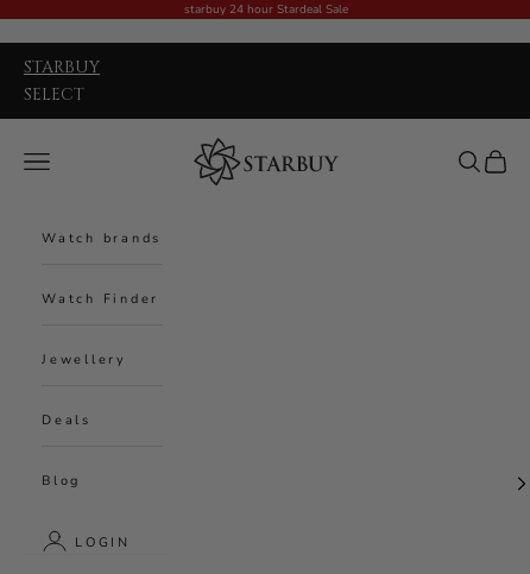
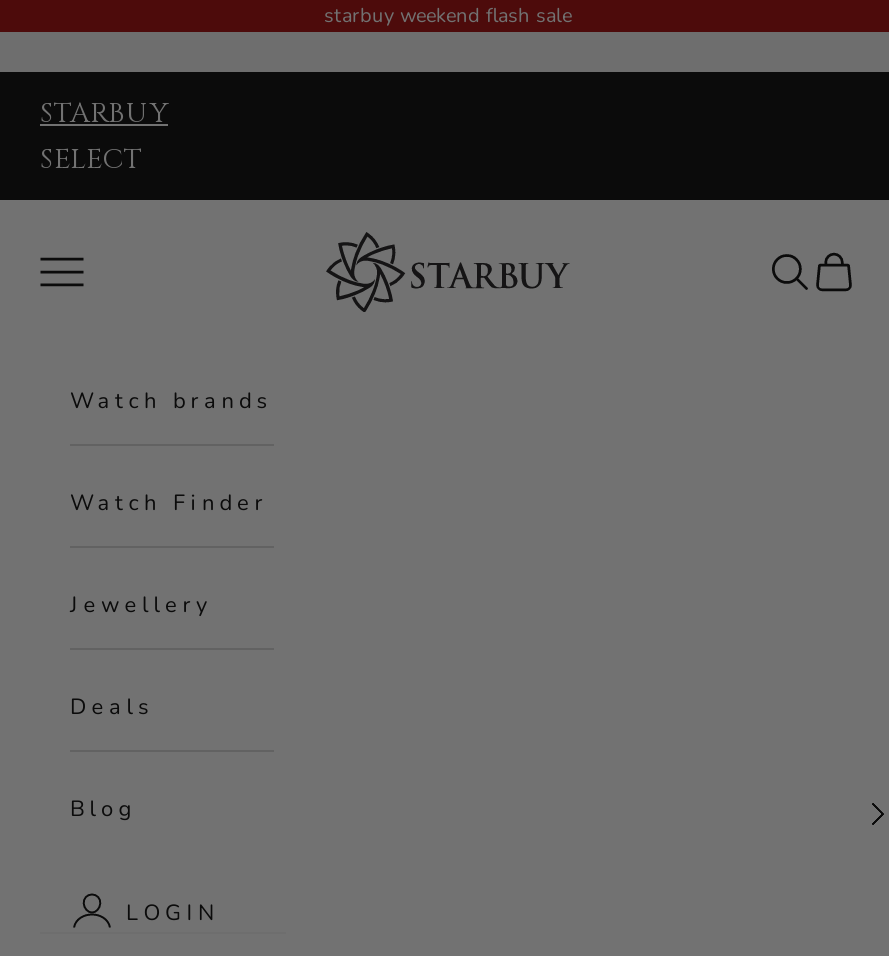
- starbuy 24 hour Stardeal Sale
+ starbuy weekend flash sale
